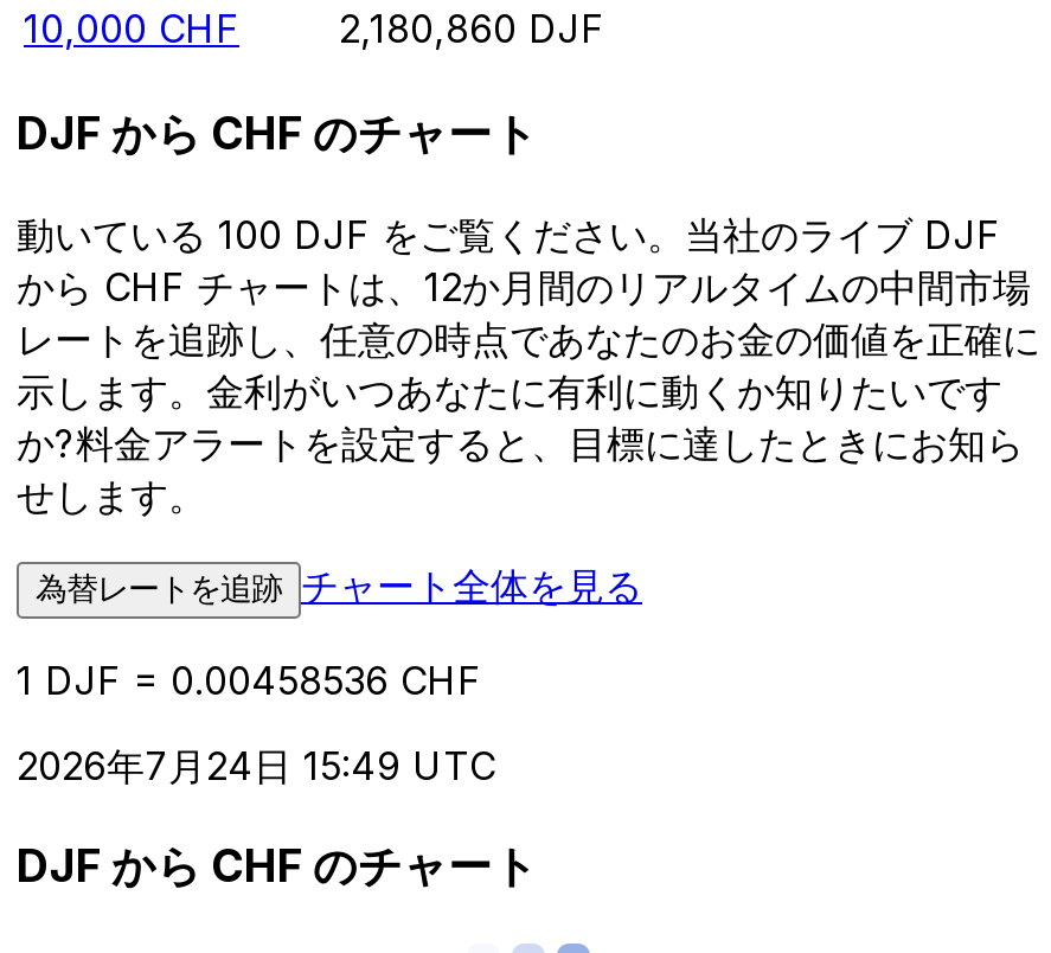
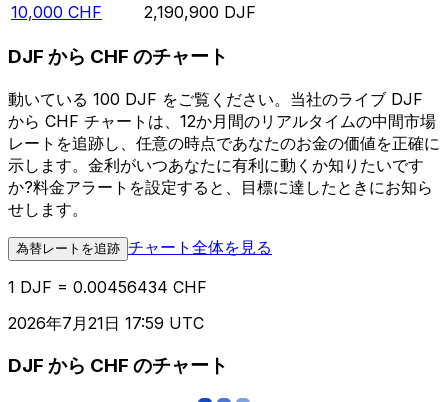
- 2,180,860 DJF
+ 2,190,900 DJF

- 1 DJF = 0.00458536 CHF
+ 1 DJF = 0.00456434 CHF

- 2026年7月24日 15:49 UTC
+ 2026年7月21日 17:59 UTC
